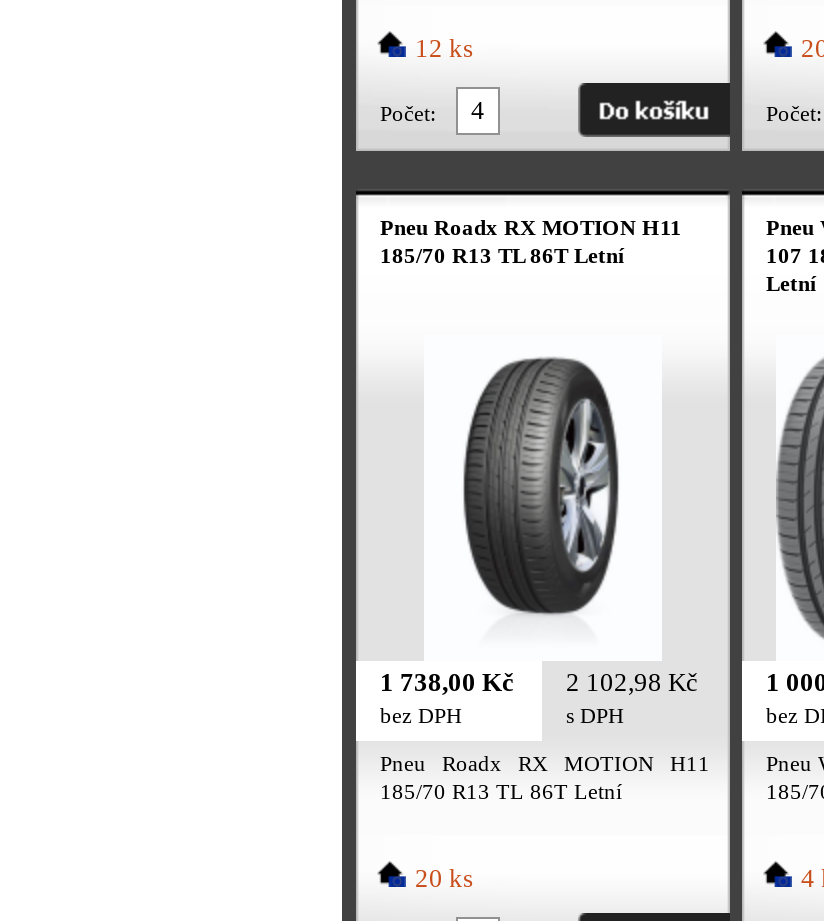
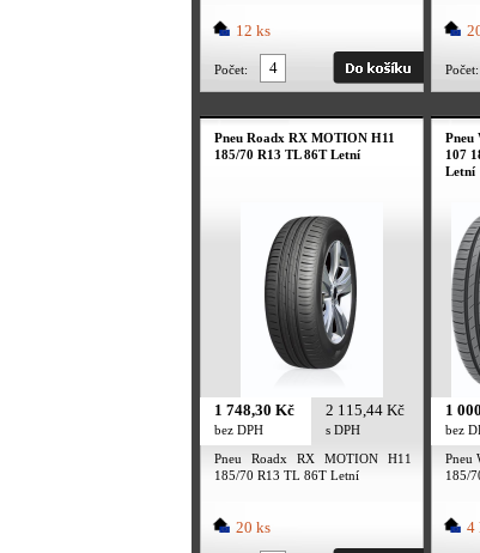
- 1 738,00 Kč
+ 1 748,30 Kč

- 2 102,98 Kč
+ 2 115,44 Kč
